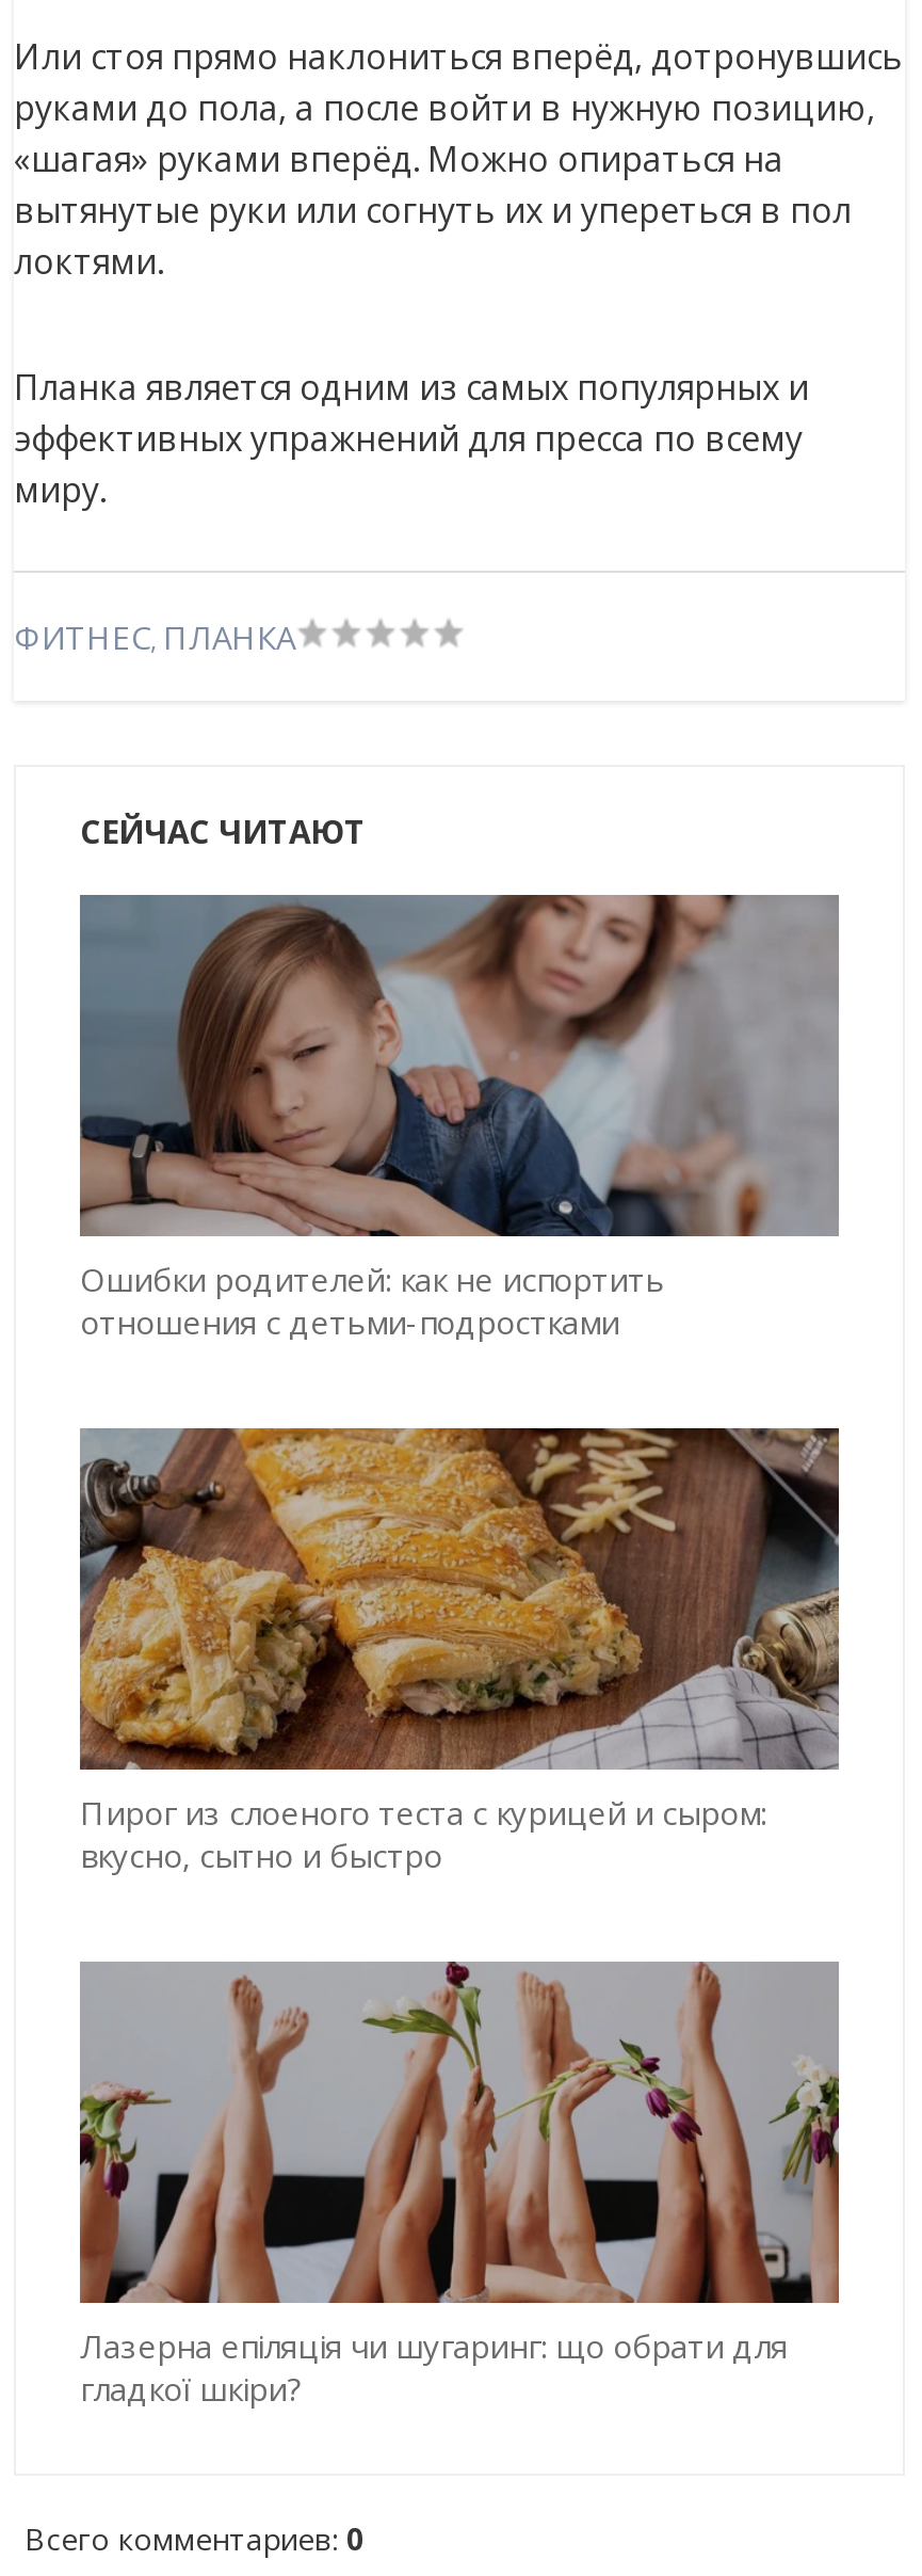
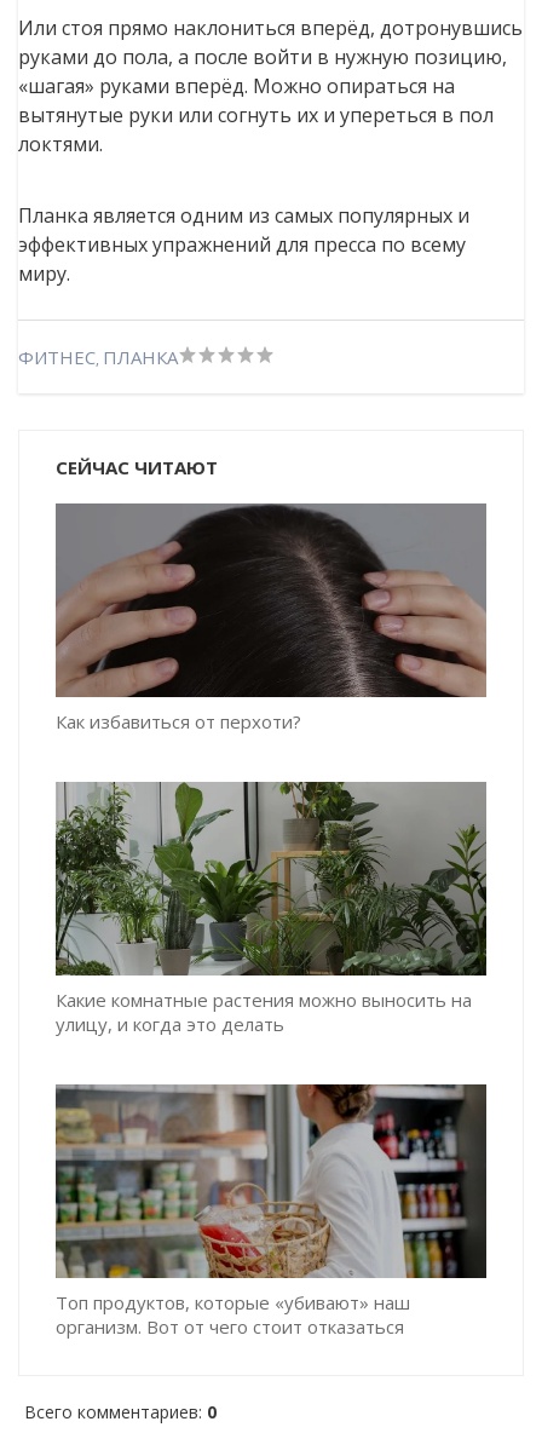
- [image]
- Ошибки родителей: как не испортить
- отношения с детьми-подростками
+ [image]
+ Как избавиться от перхоти?

- [image]
- Пирог из слоеного теста с курицей и сыром:
- вкусно, сытно и быстро
+ [image]
+ Какие комнатные растения можно выносить на
+ улицу, и когда это делать

- [image]
- Лазерна епіляція чи шугаринг: що обрати для
- гладкої шкіри?
+ [image]
+ Топ продуктов, которые «убивают» наш
+ организм. Вот от чего стоит отказаться
